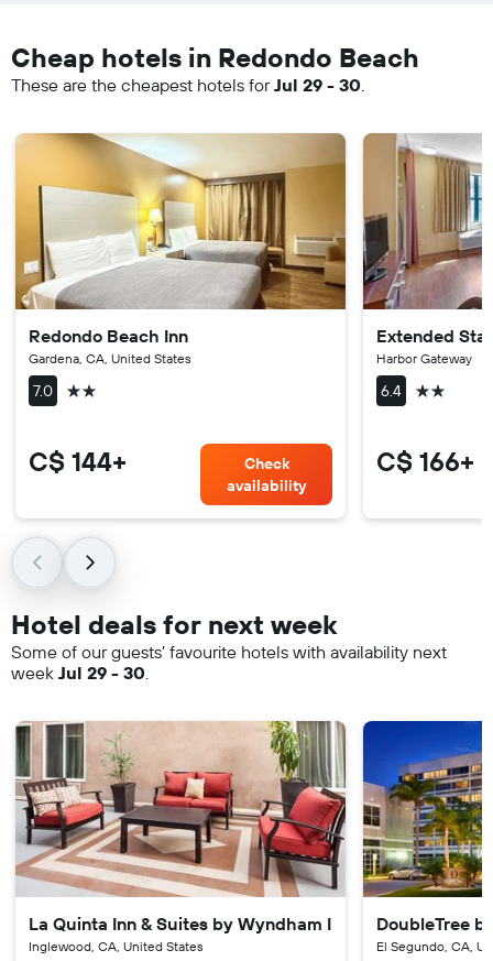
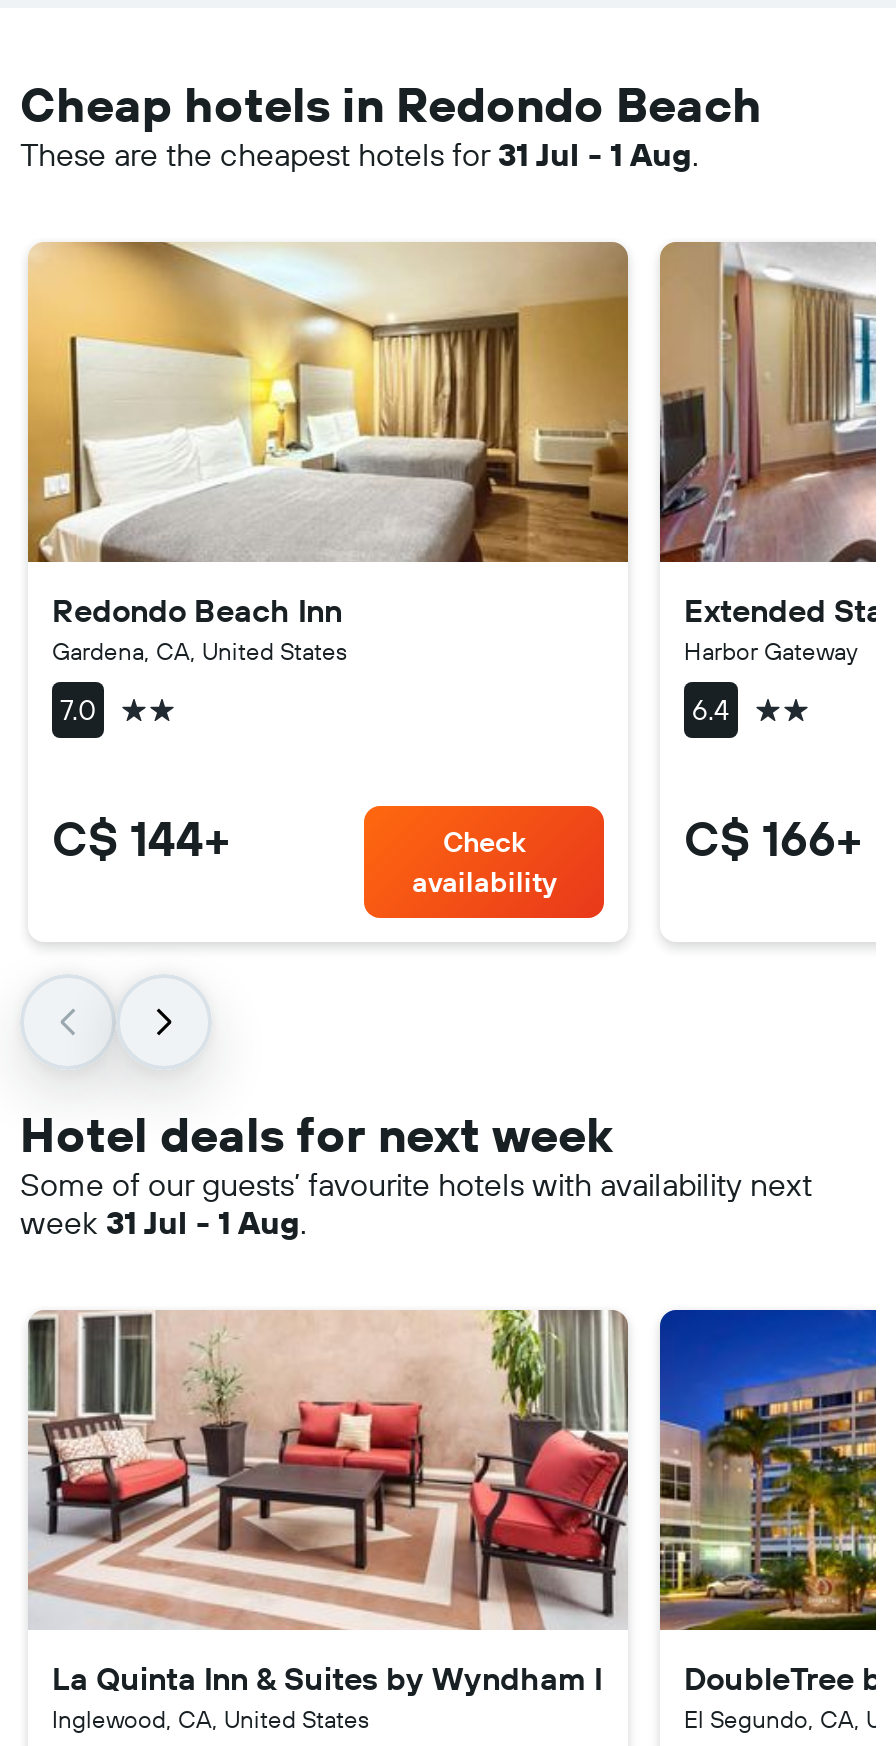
- These are the cheapest hotels for Jul 29 - 30.
+ These are the cheapest hotels for 31 Jul - 1 Aug.

- week Jul 29 - 30.
+ week 31 Jul - 1 Aug.
